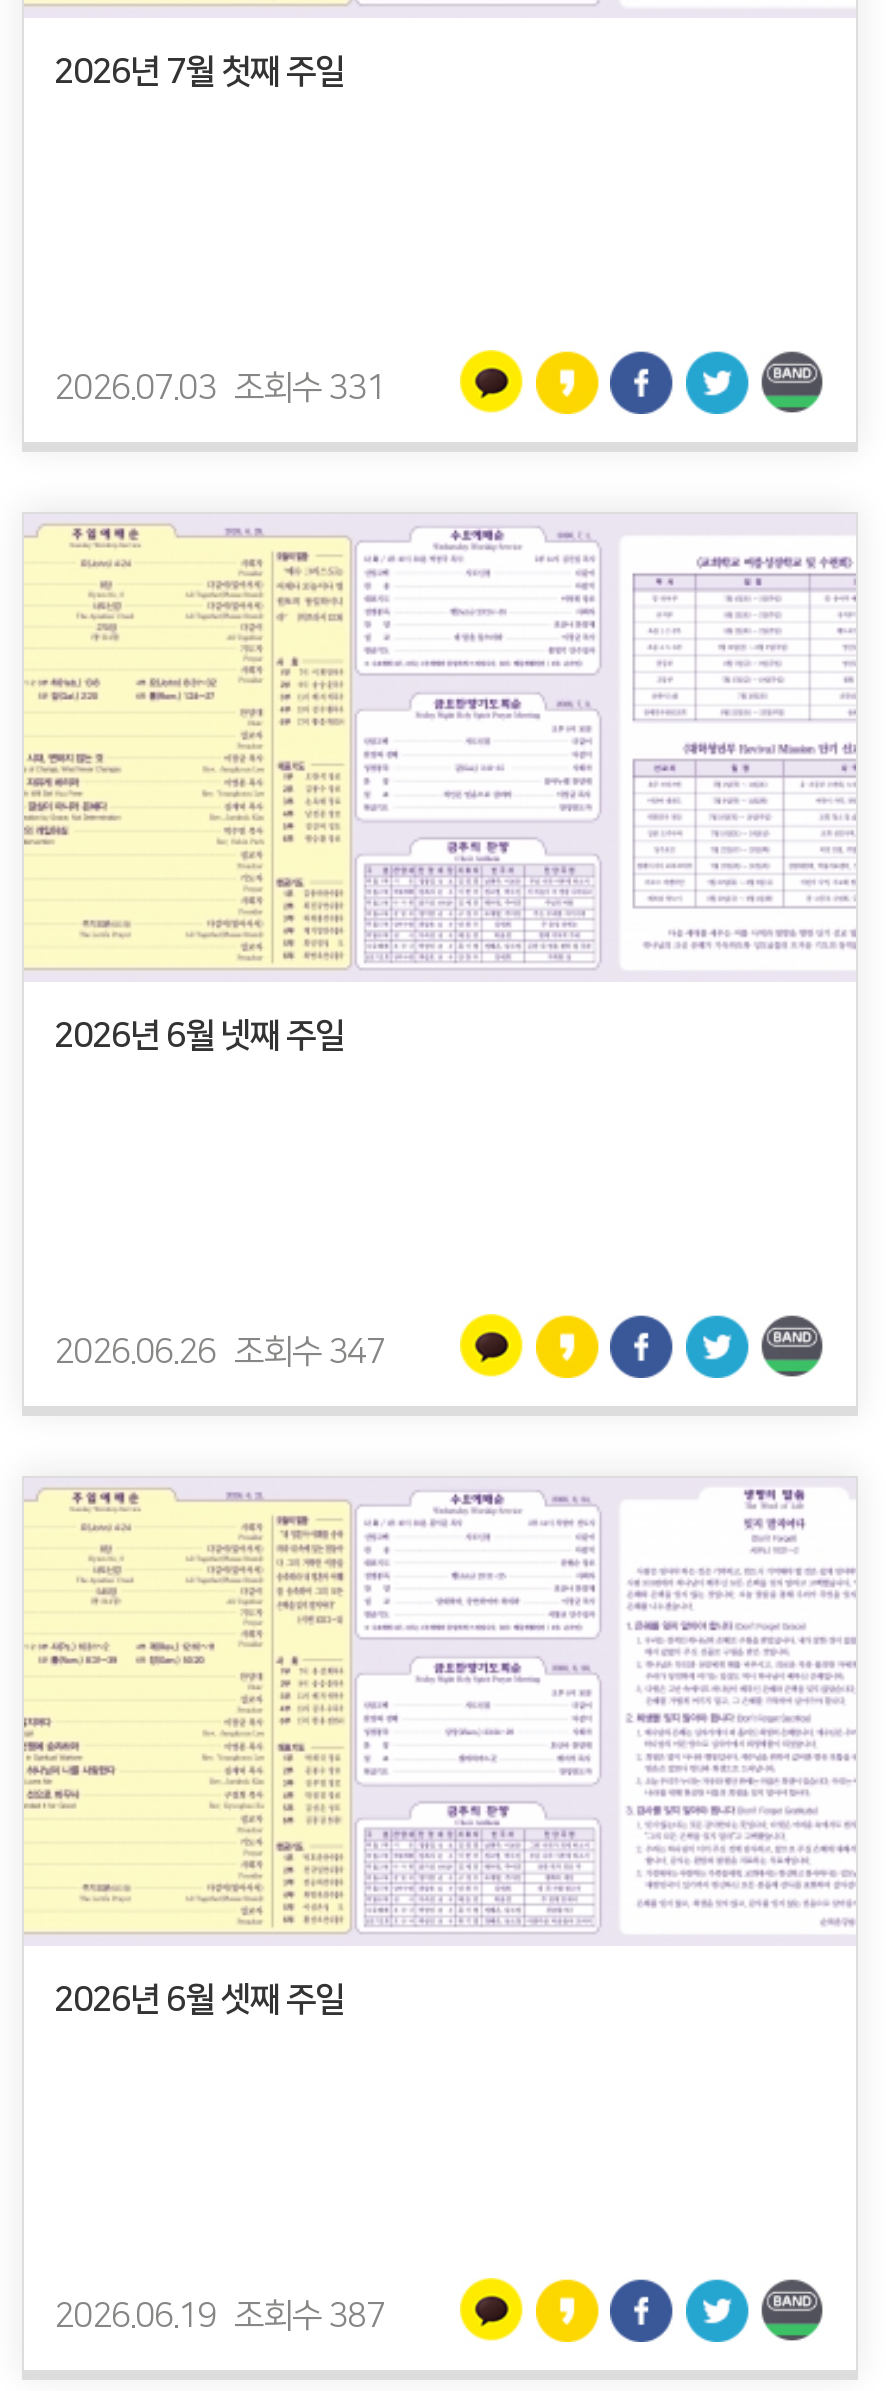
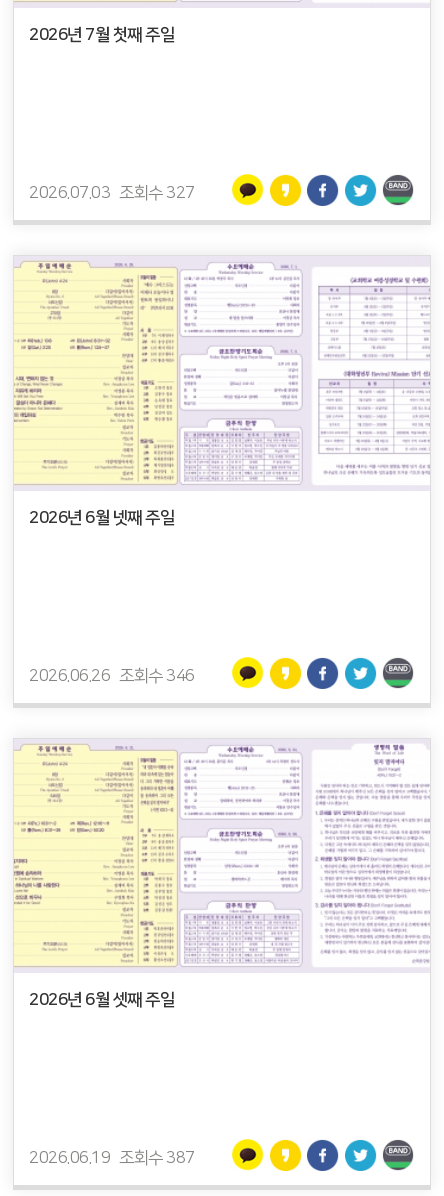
- 2026.07.03 조회수 331
+ 2026.07.03 조회수 327

- 2026.06.26 조회수 347
+ 2026.06.26 조회수 346
